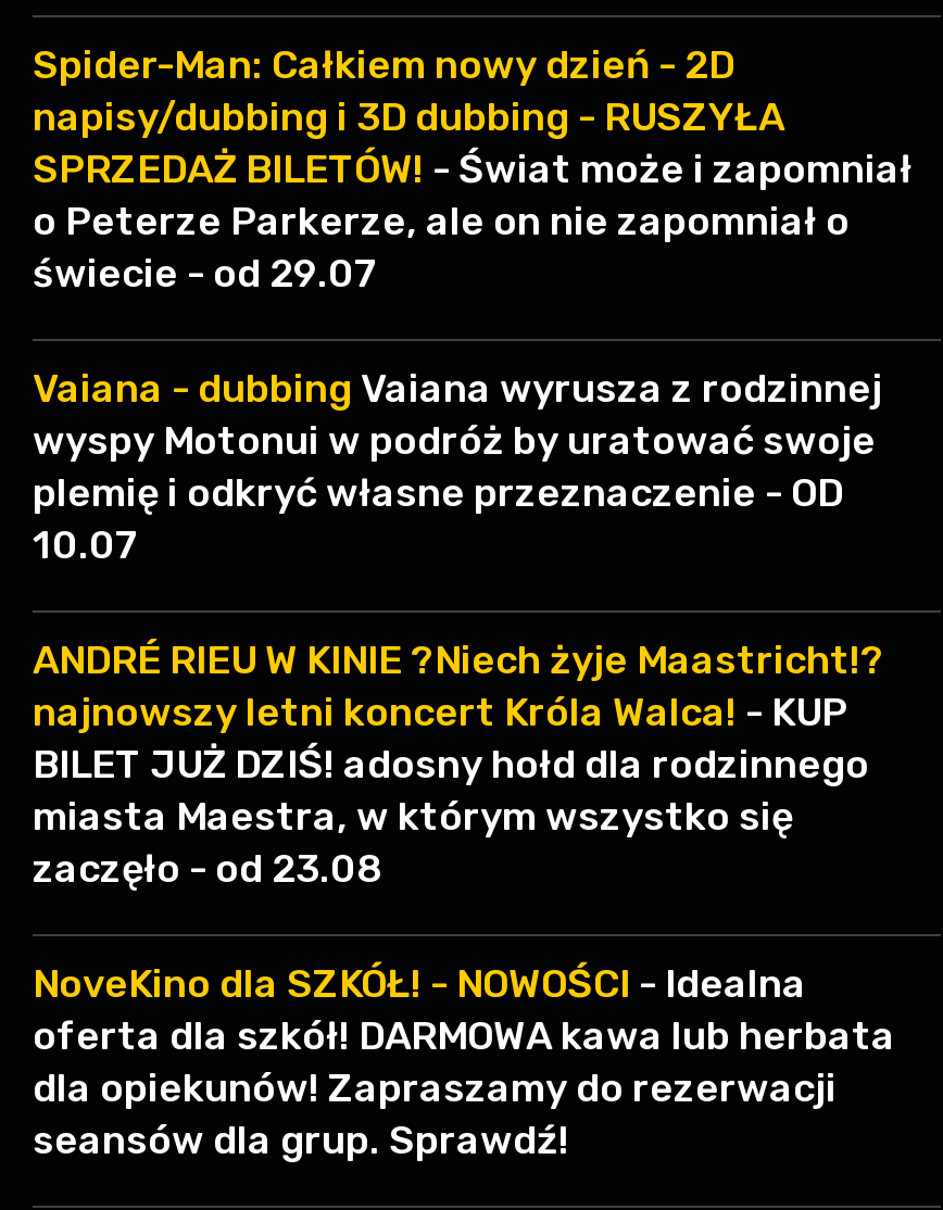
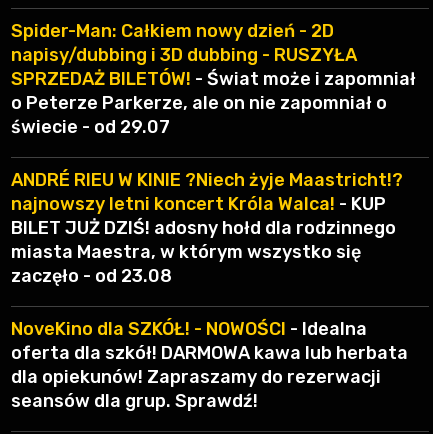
- Vaiana - dubbing Vaiana wyrusza z rodzinnej
- wyspy Motonui w podróż by uratować swoje
- plemię i odkryć własne przeznaczenie - OD
- 10.07
